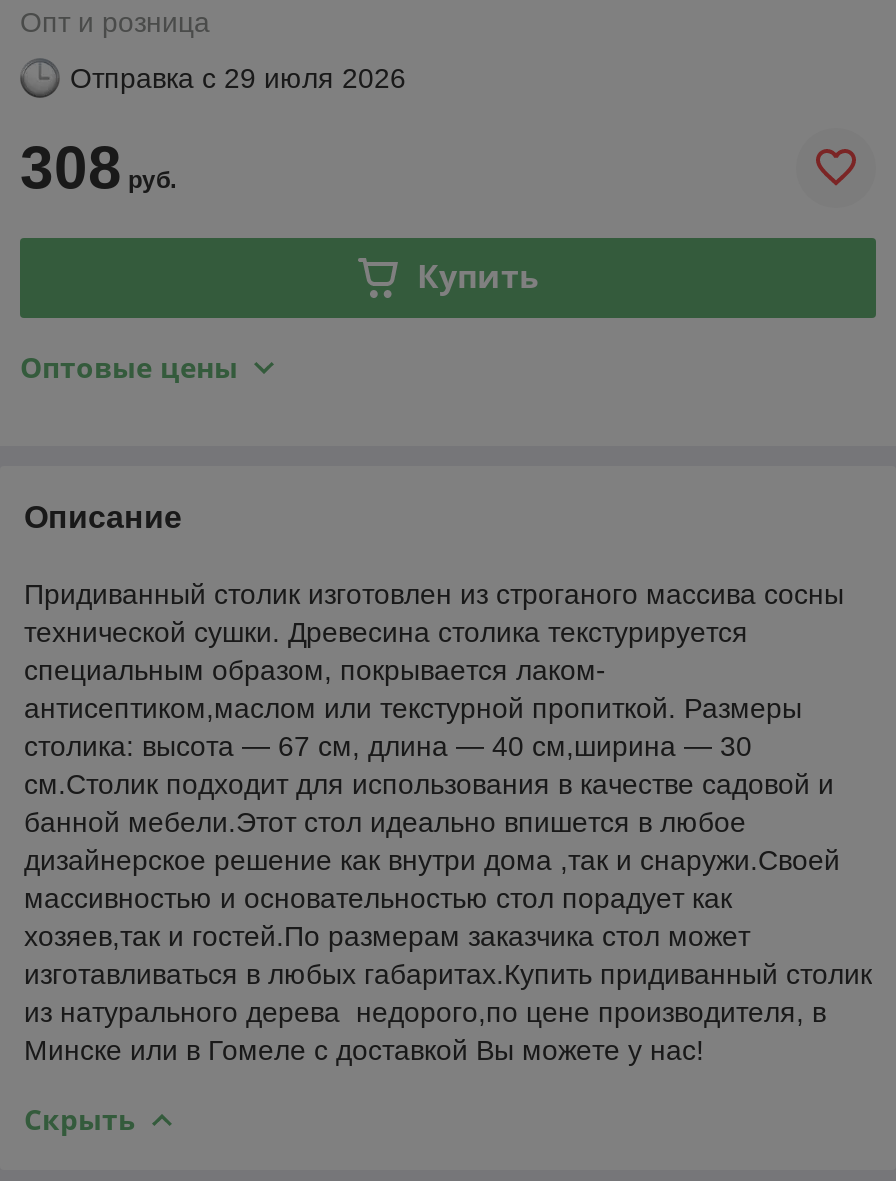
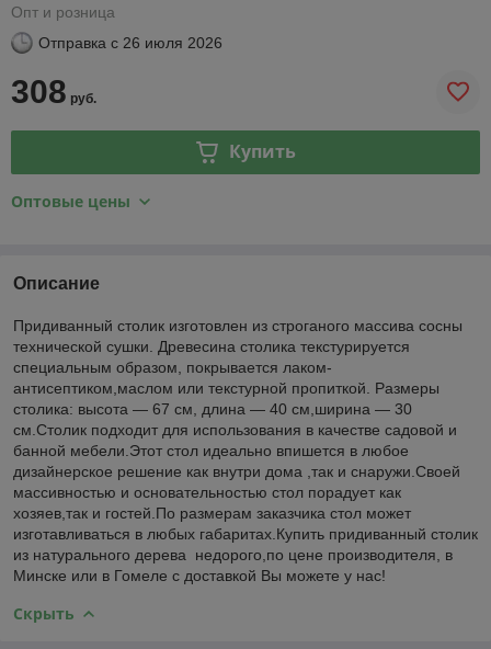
- Отправка с 29 июля 2026
+ Отправка с 26 июля 2026
